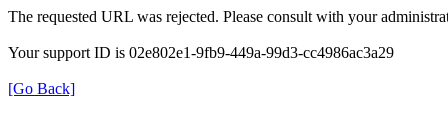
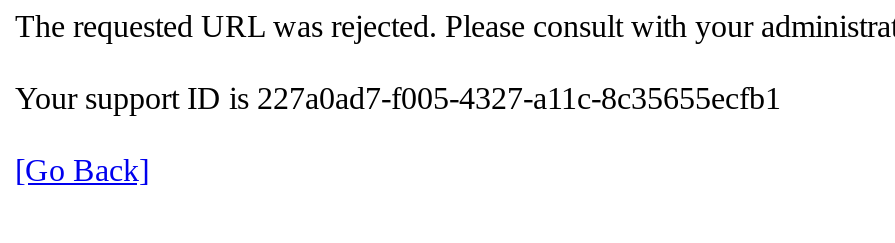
- Your support ID is 02e802e1-9fb9-449a-99d3-cc4986ac3a29
+ Your support ID is 227a0ad7-f005-4327-a11c-8c35655ecfb1
